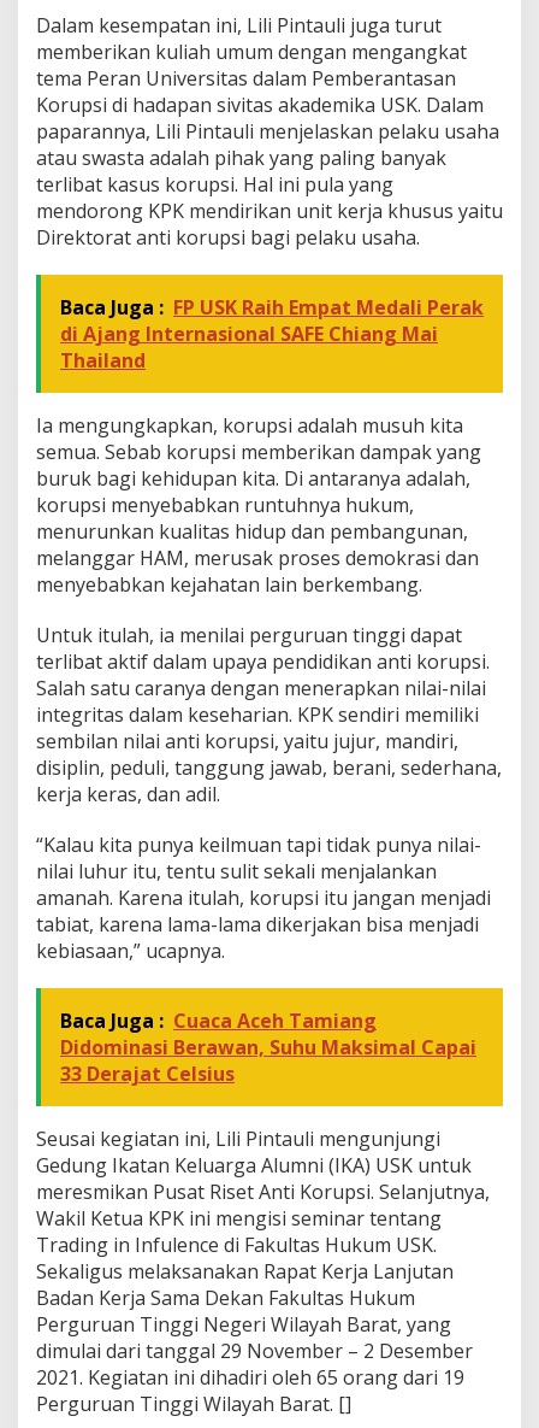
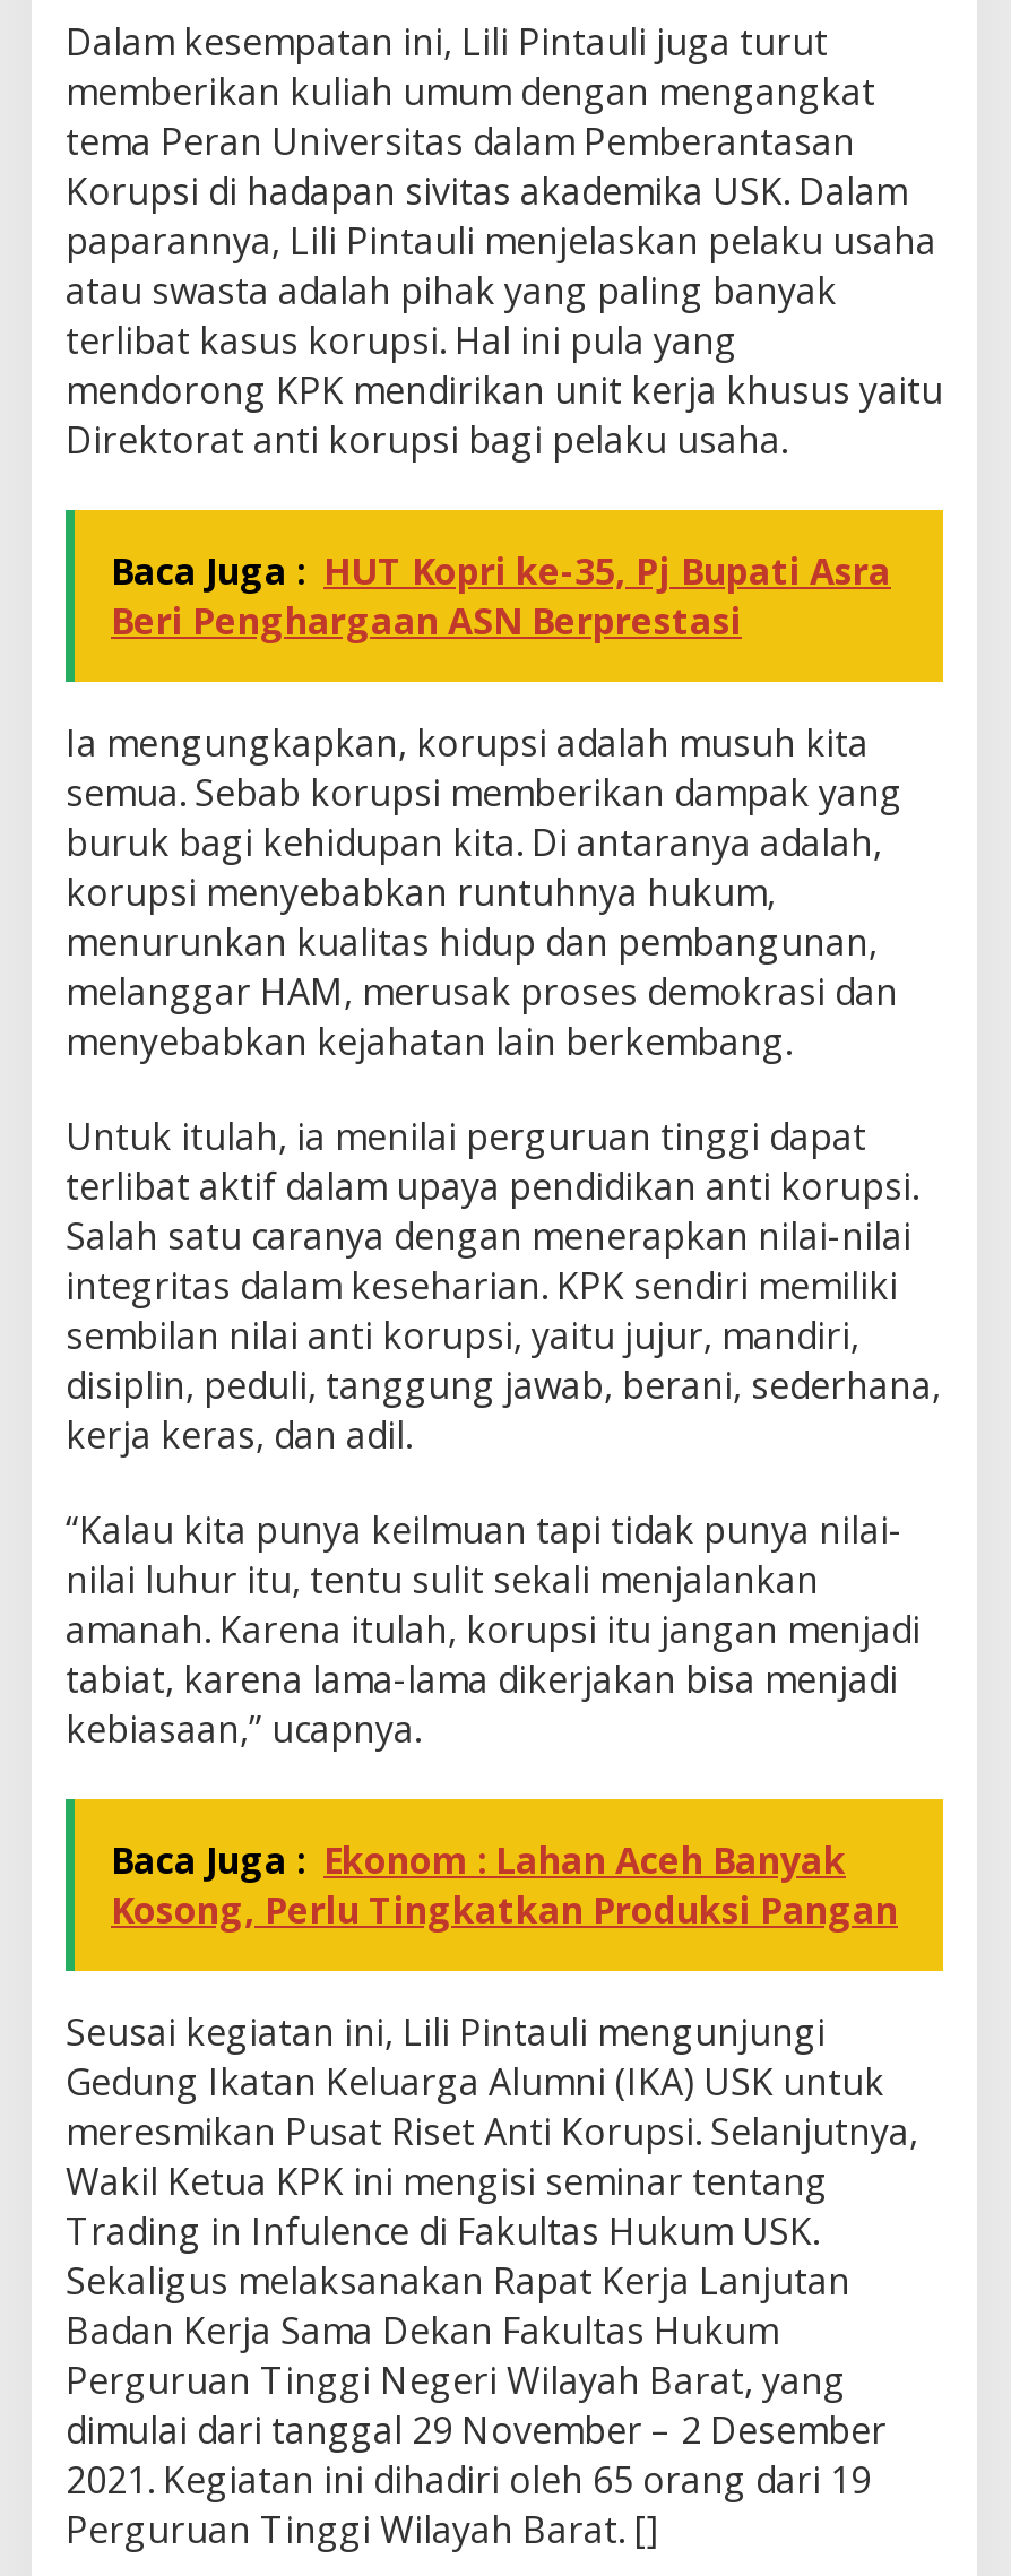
- Baca Juga : FP USK Raih Empat Medali Perak
- di Ajang Internasional SAFE Chiang Mai
- Thailand
+ Baca Juga : HUT Kopri ke-35, Pj Bupati Asra
+ Beri Penghargaan ASN Berprestasi

- Baca Juga : Cuaca Aceh Tamiang
- Didominasi Berawan, Suhu Maksimal Capai
- 33 Derajat Celsius
+ Baca Juga : Ekonom : Lahan Aceh Banyak
+ Kosong, Perlu Tingkatkan Produksi Pangan
